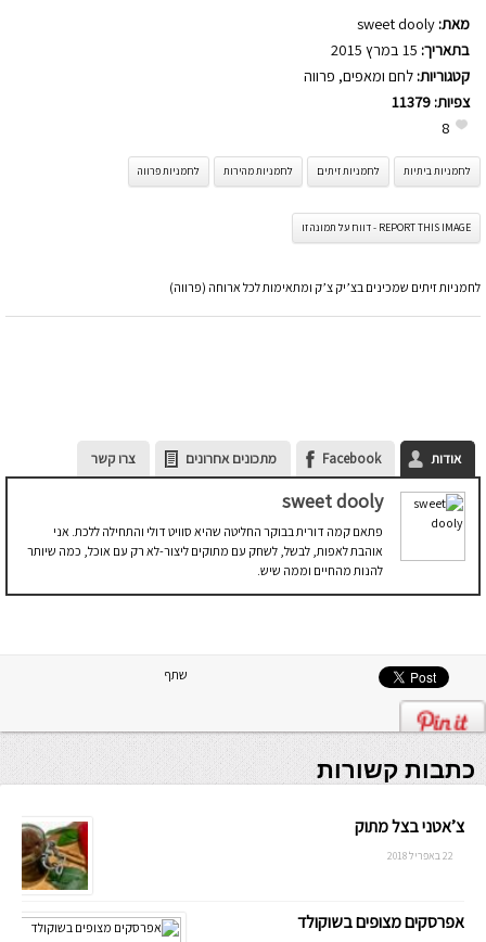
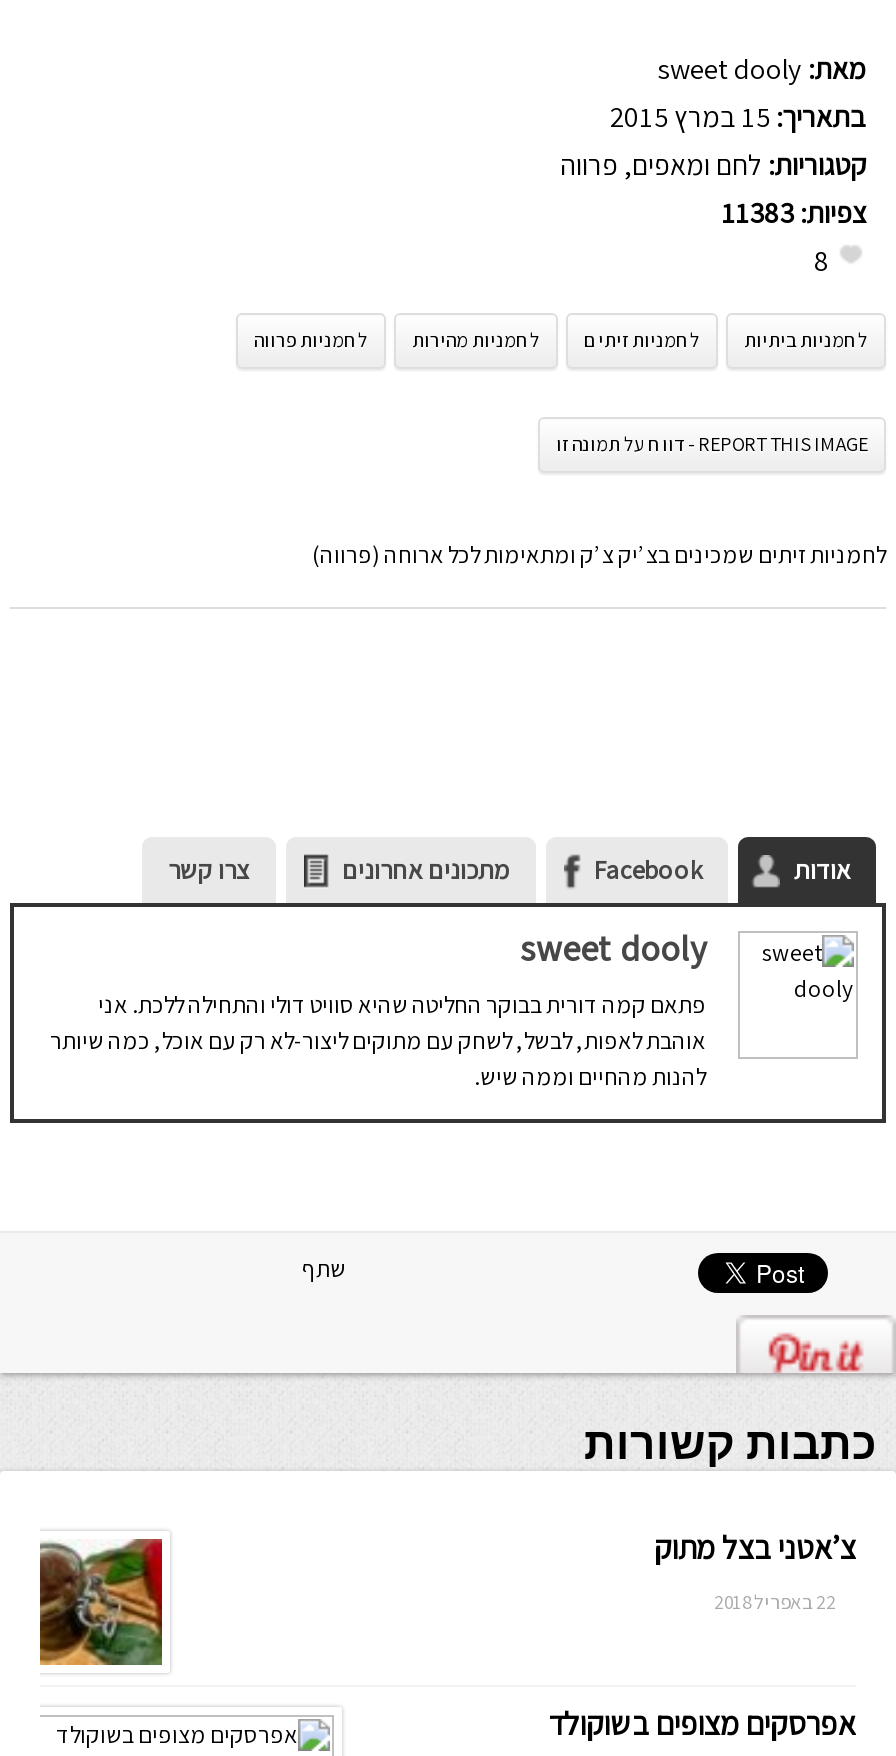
- צפיות: 11379
+ צפיות: 11383
